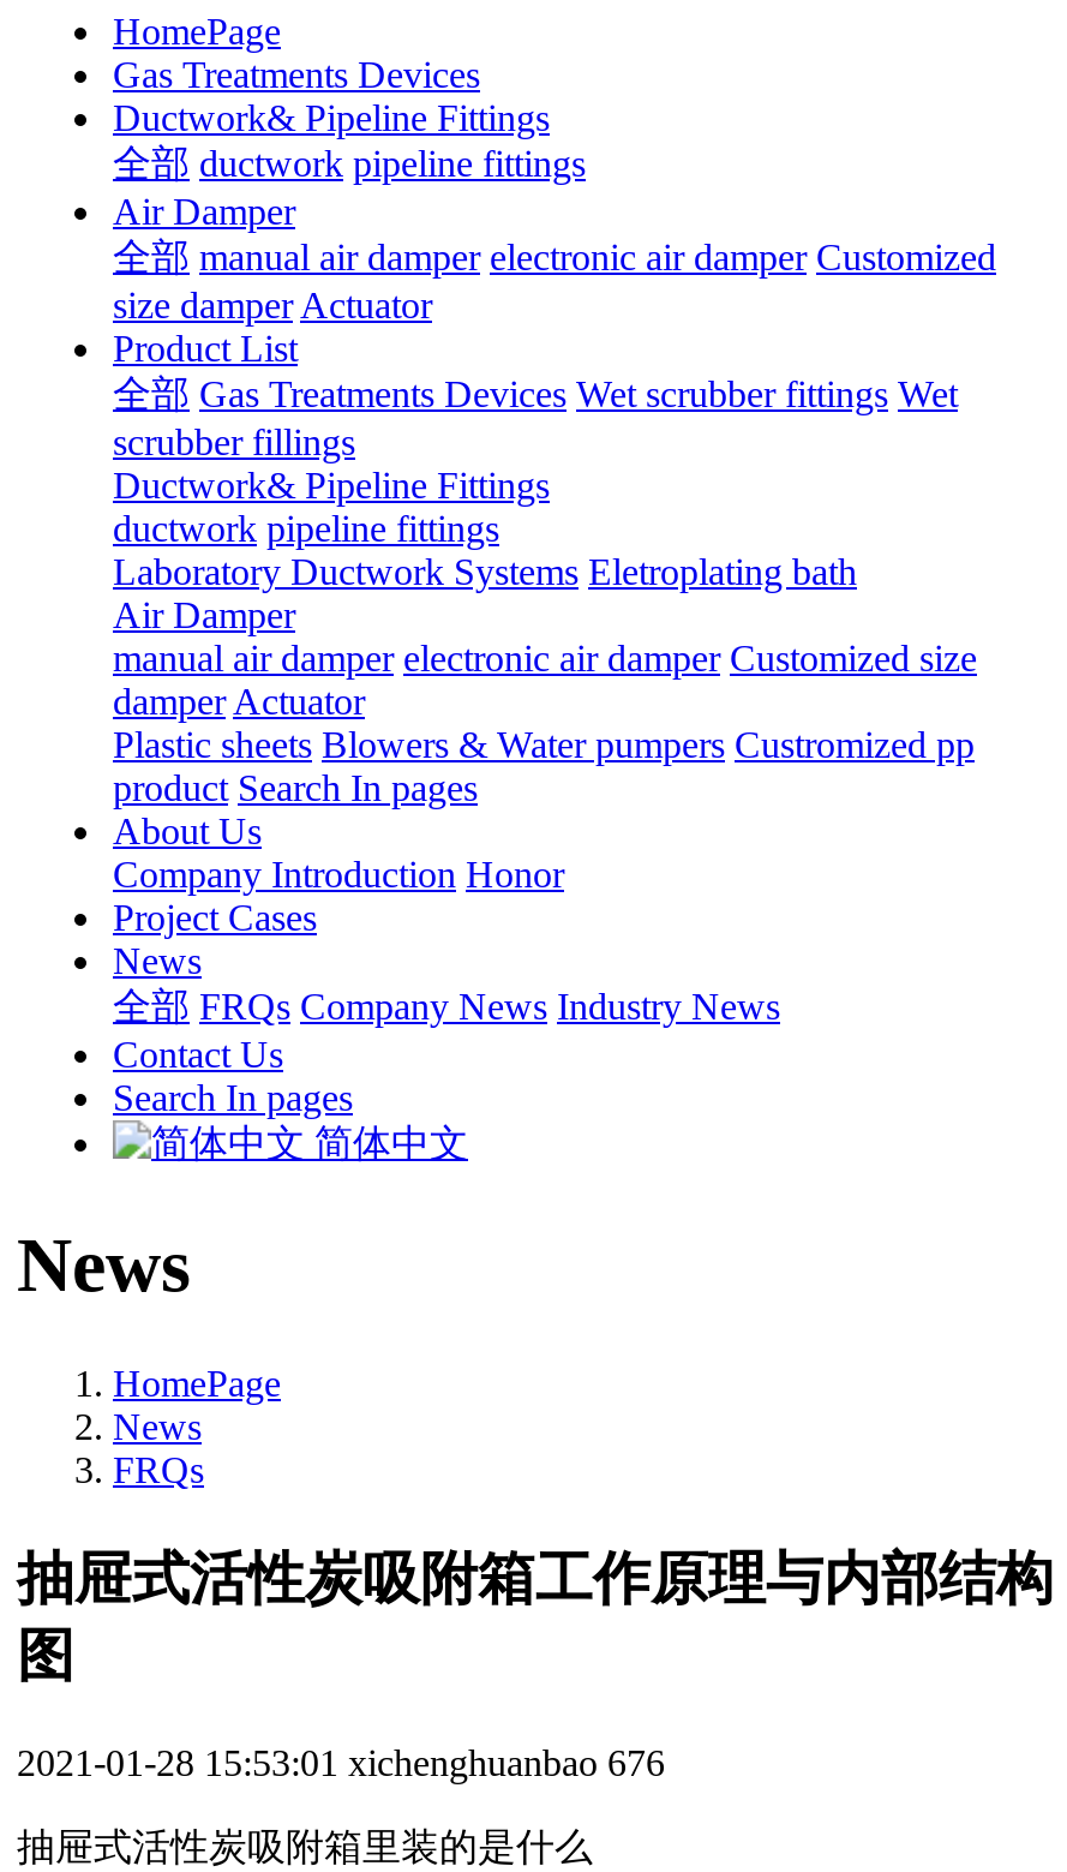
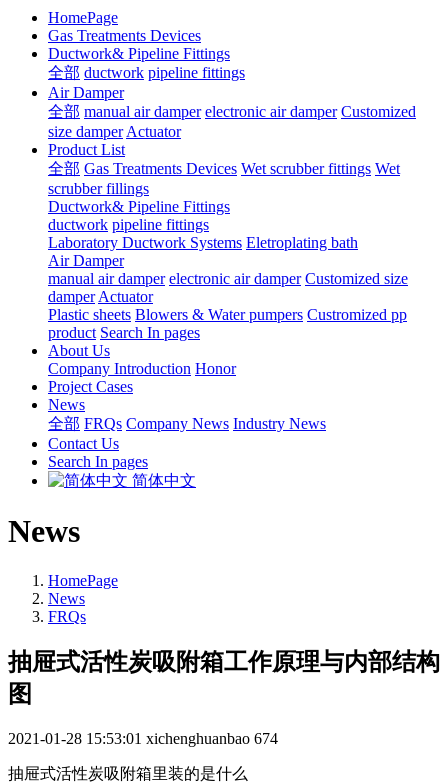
- 2021-01-28 15:53:01 xichenghuanbao 676
+ 2021-01-28 15:53:01 xichenghuanbao 674
